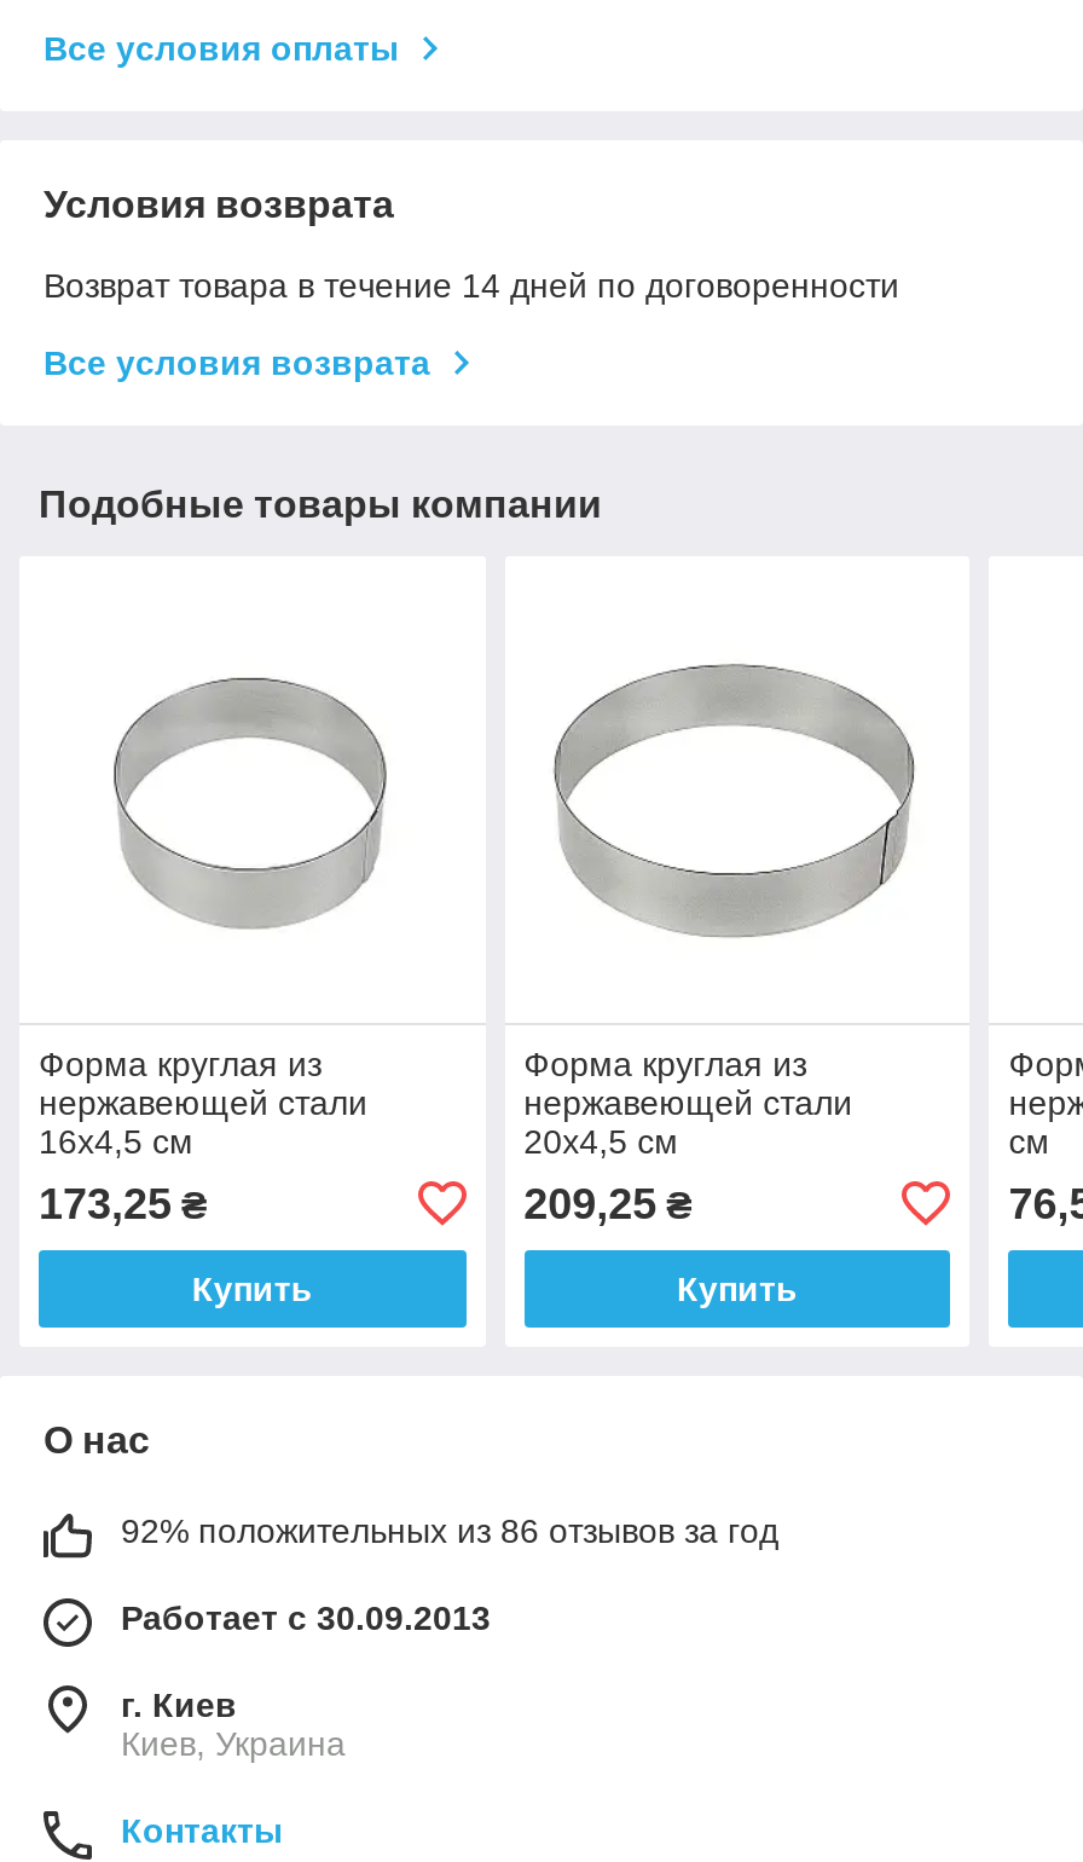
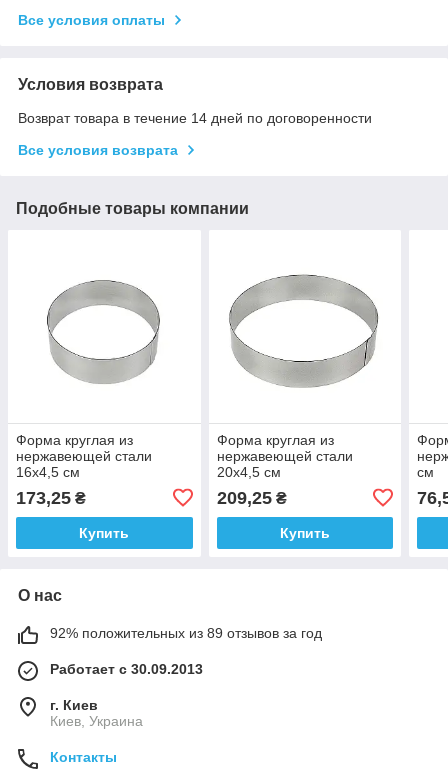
- 92% положительных из 86 отзывов за год
+ 92% положительных из 89 отзывов за год
